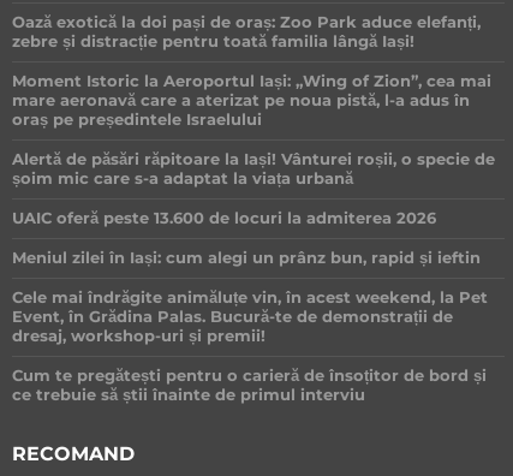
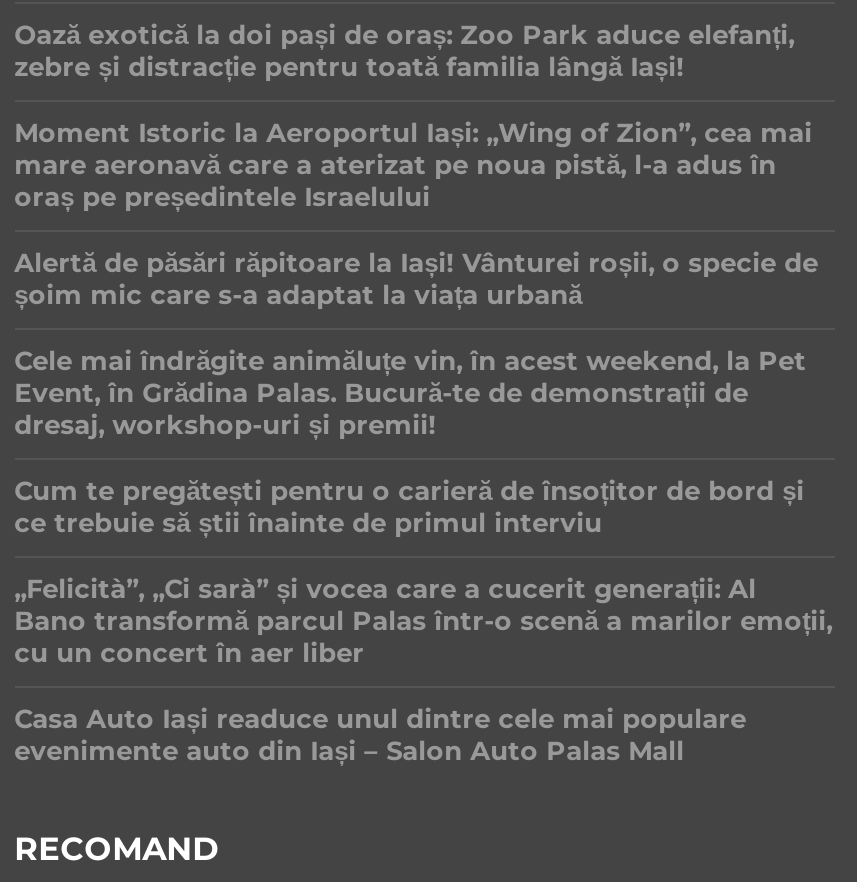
- UAIC oferă peste 13.600 de locuri la admiterea 2026
- Meniul zilei în Iași: cum alegi un prânz bun, rapid și ieftin

moved up: Cele mai îndrăgite animăluțe vin, în acest weekend, la Pet | Event, în Grădina Palas. Bucură-te de demonstrații de | dresaj, workshop-uri și premii! | Cum te pregătești pentru o carieră de însoțitor de bord și | ce trebuie să știi înainte de primul interviu

+ „Felicità”, „Ci sarà” și vocea care a cucerit generații: Al
+ Bano transformă parcul Palas într-o scenă a marilor emoții,
+ cu un concert în aer liber
+ Casa Auto Iași readuce unul dintre cele mai populare
+ evenimente auto din Iași – Salon Auto Palas Mall
